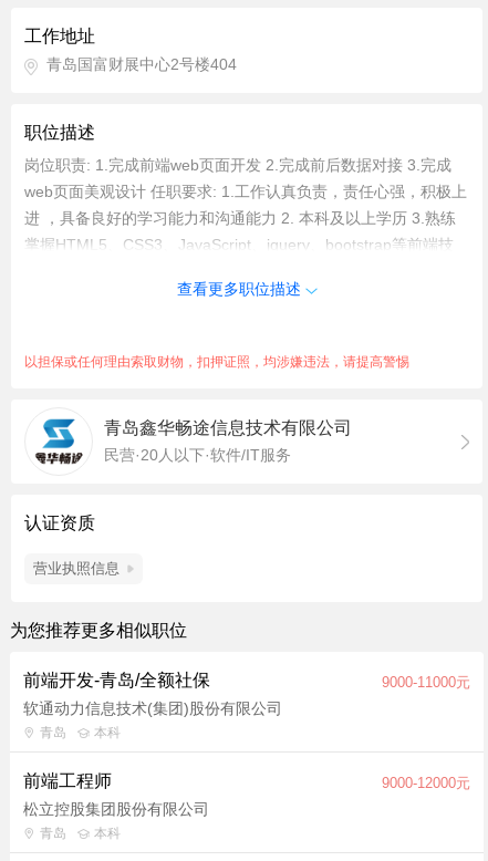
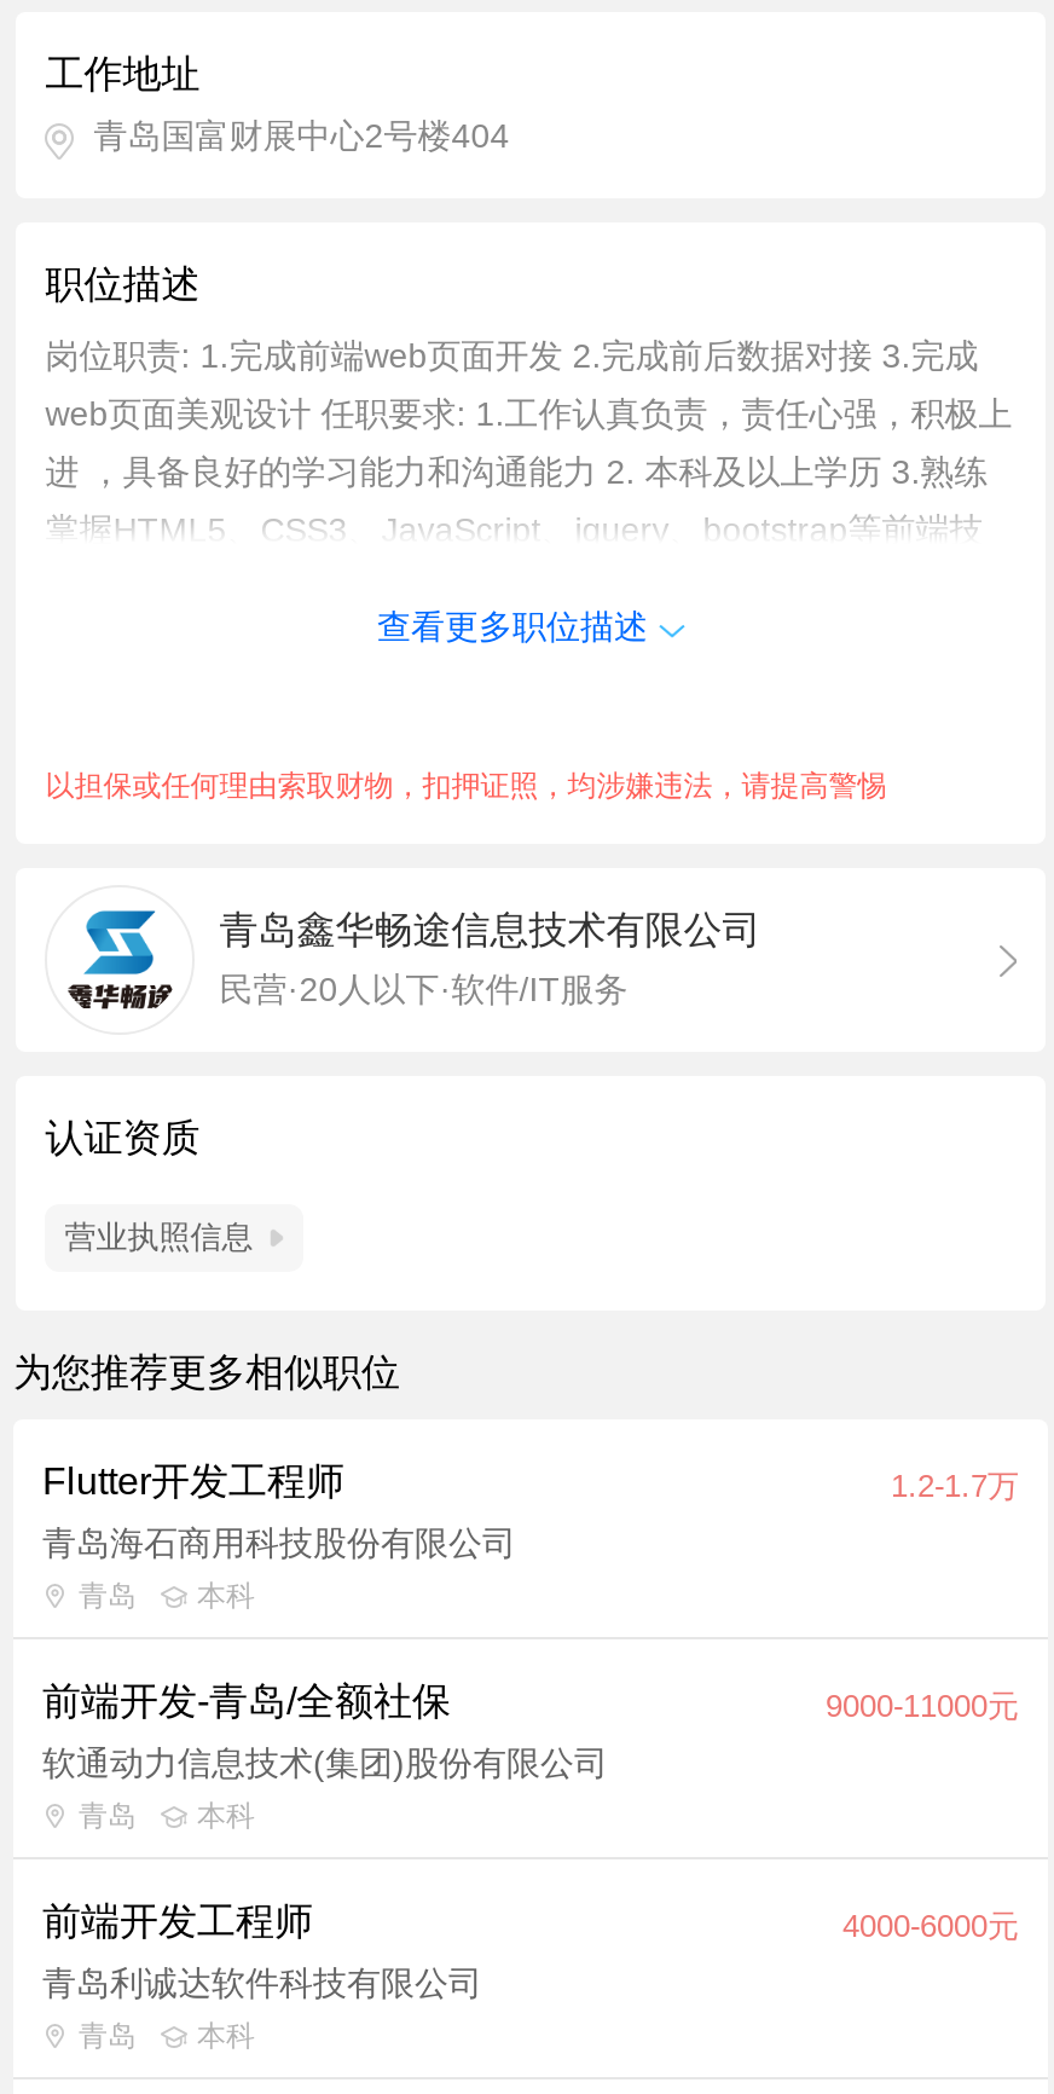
+ Flutter开发工程师
+ 1.2-1.7万
+ 青岛海石商用科技股份有限公司
+ 青岛
+ 本科

- 前端工程师
- 9000-12000元
+ 前端开发工程师
+ 4000-6000元

- 松立控股集团股份有限公司
+ 青岛利诚达软件科技有限公司
